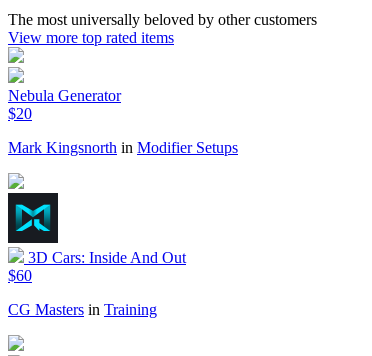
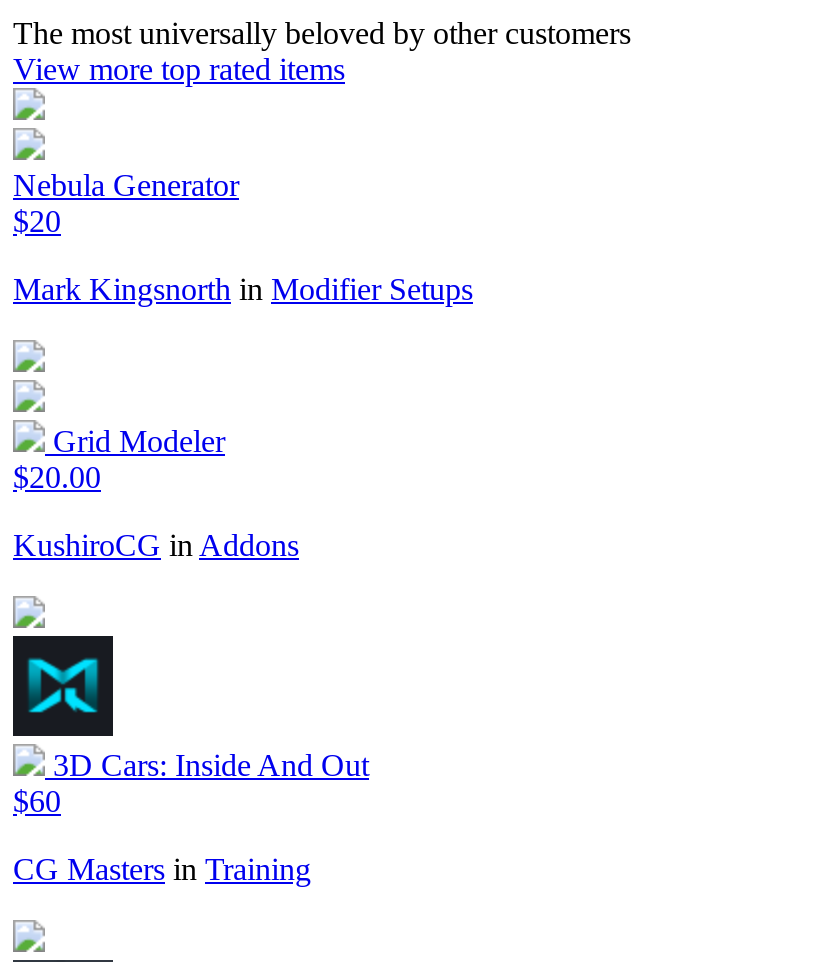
+ Grid Modeler
+ $20.00
+ KushiroCG in Addons
